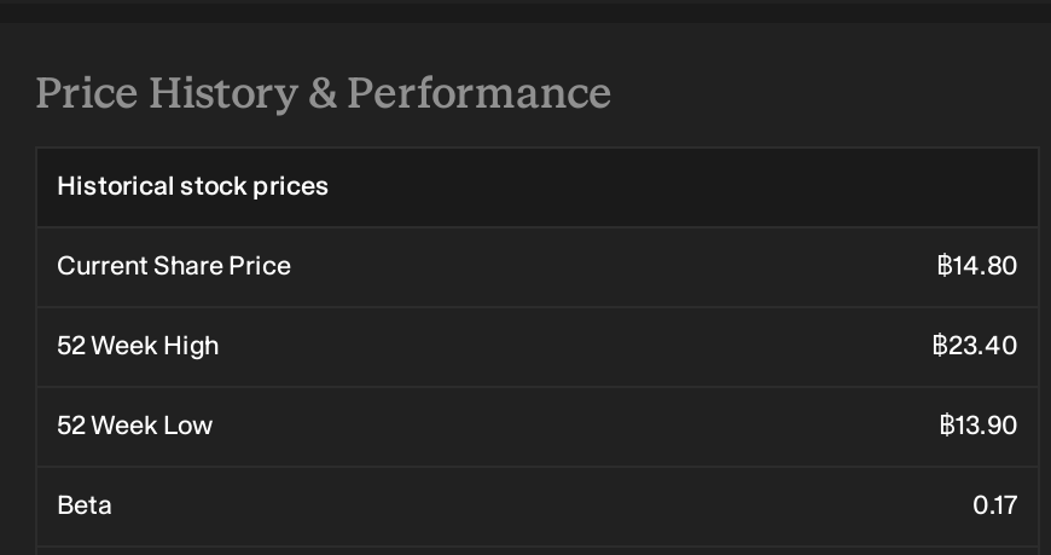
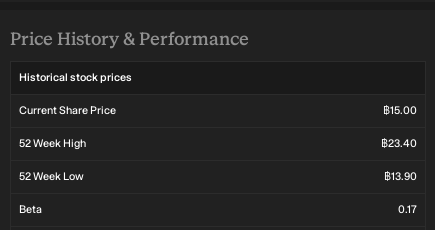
- ฿14.80
+ ฿15.00
